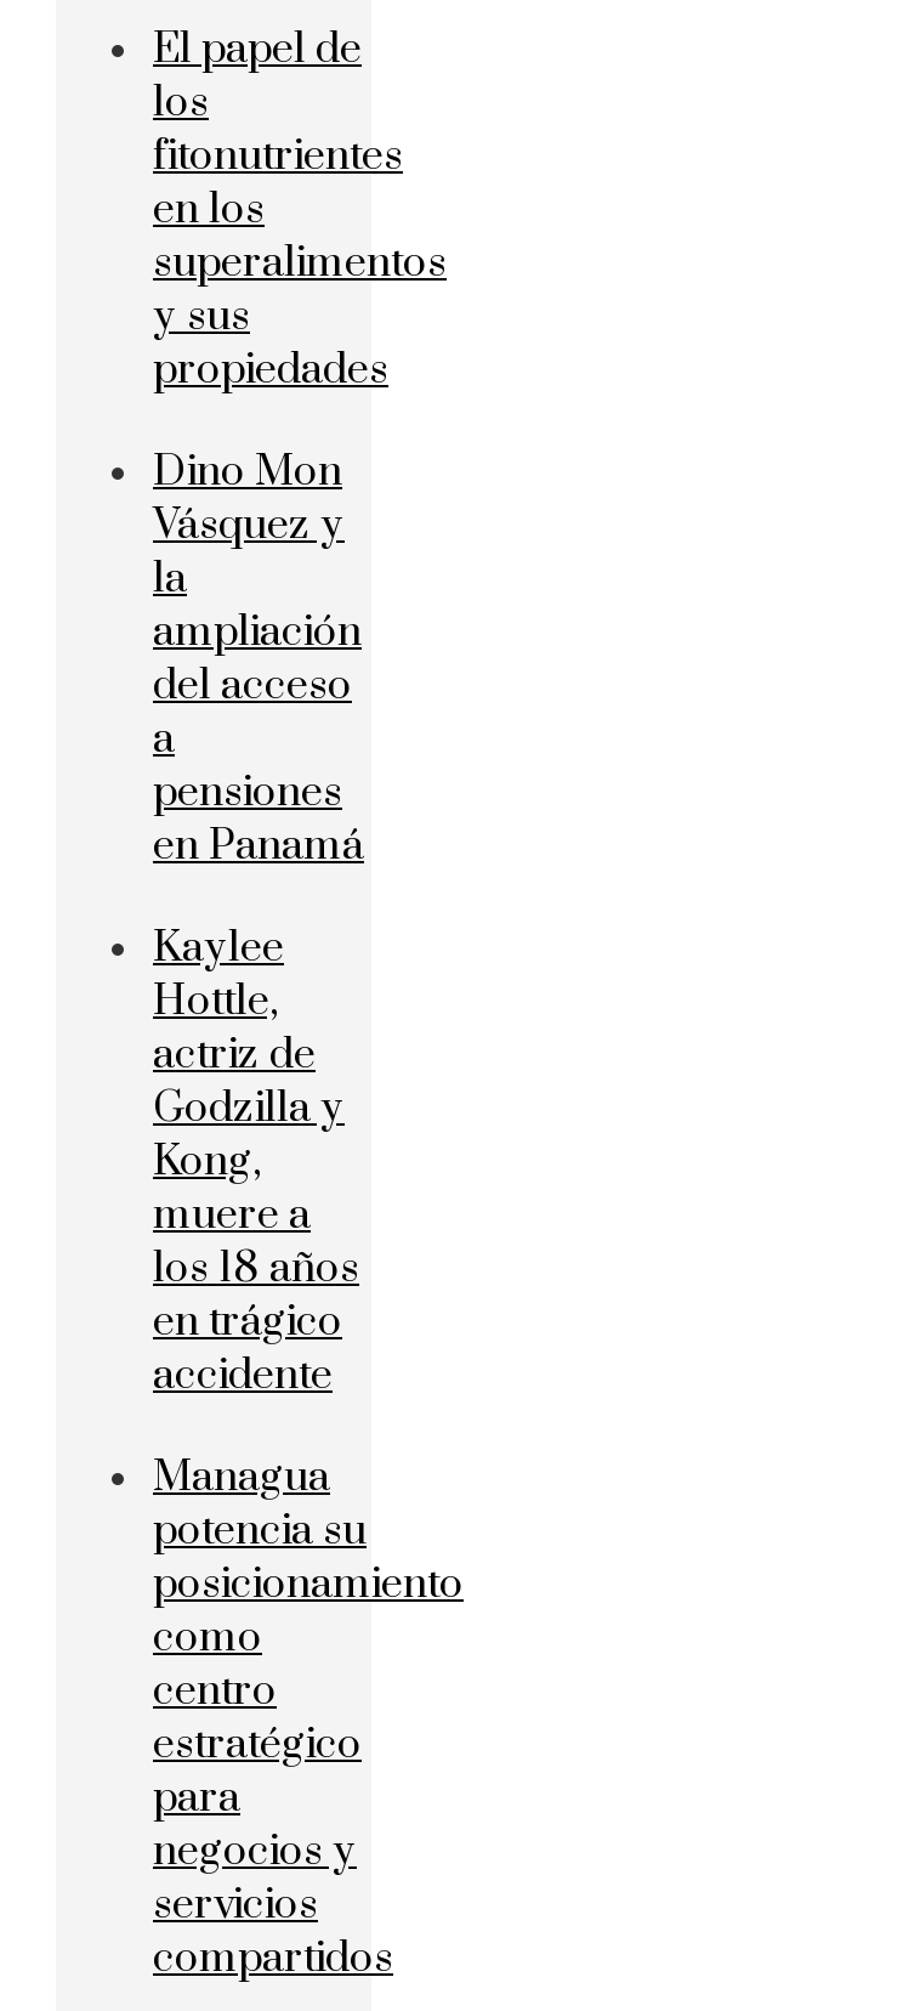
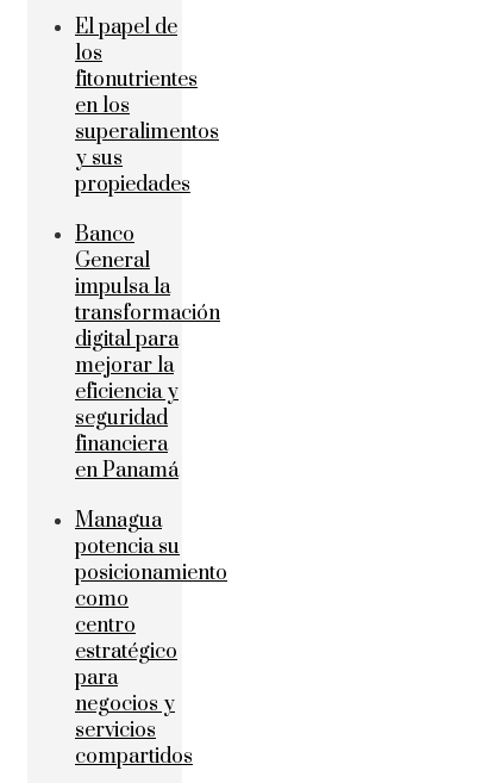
- Dino Mon
- Vásquez y
- la
- ampliación
- del acceso
- a
- pensiones
+ Banco
+ General
+ impulsa la
+ transformación
+ digital para
+ mejorar la
+ eficiencia y
+ seguridad
+ financiera

moved down: en Panamá

- Kaylee
- Hottle,
- actriz de
- Godzilla y
- Kong,
- muere a
- los 18 años
- en trágico
- accidente
